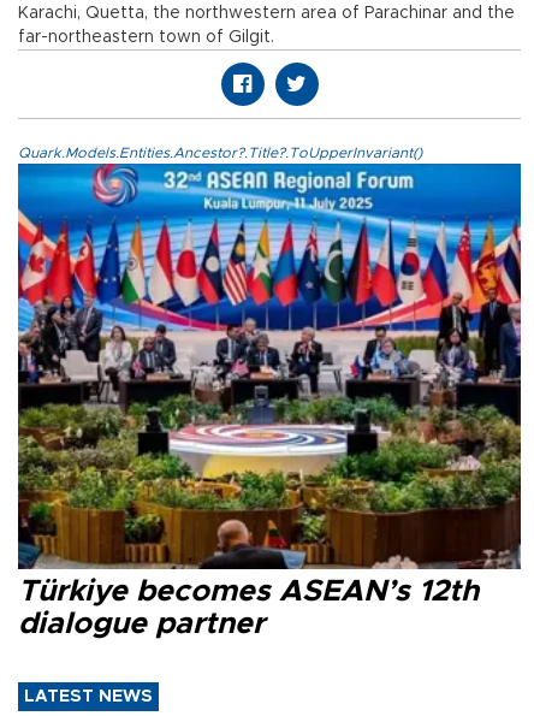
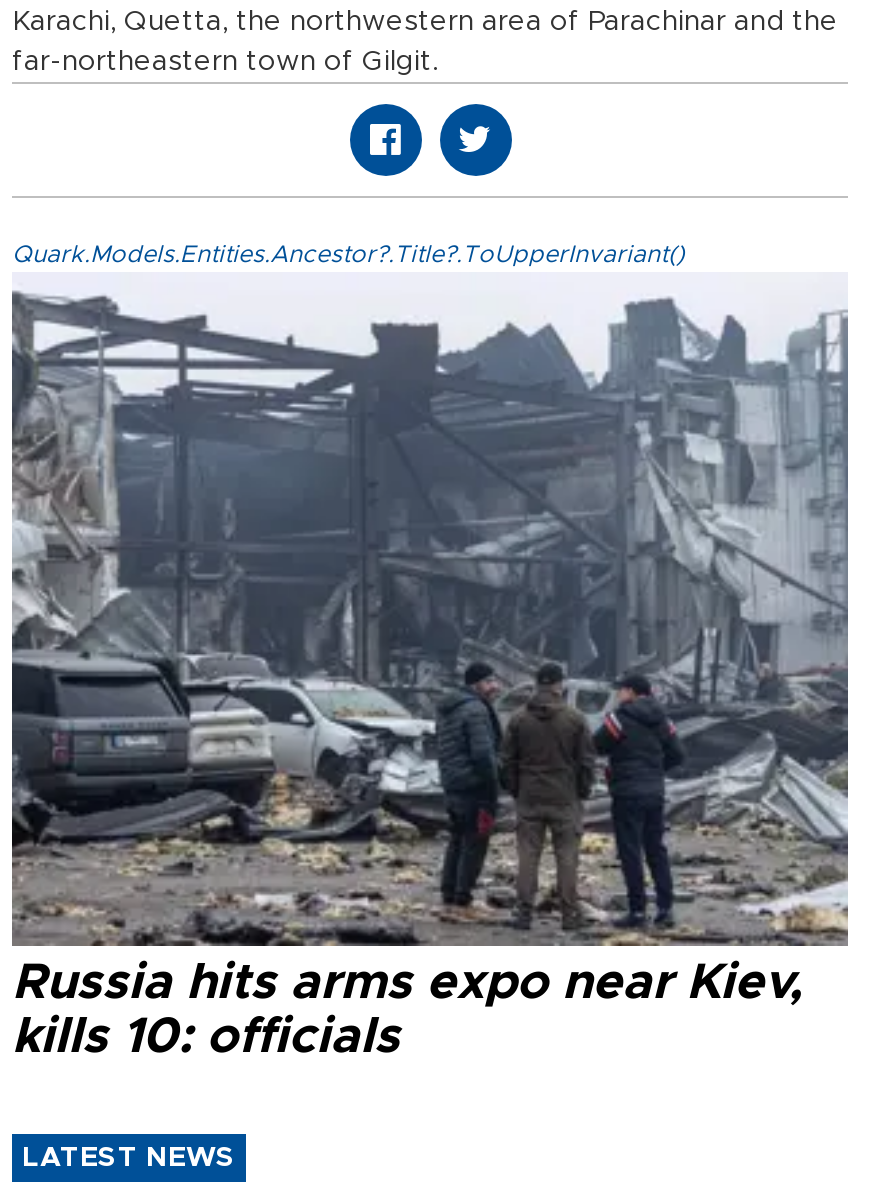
- [image]
- Türkiye becomes ASEAN’s 12th
- dialogue partner
+ [image]
+ Russia hits arms expo near Kiev,
+ kills 10: officials
